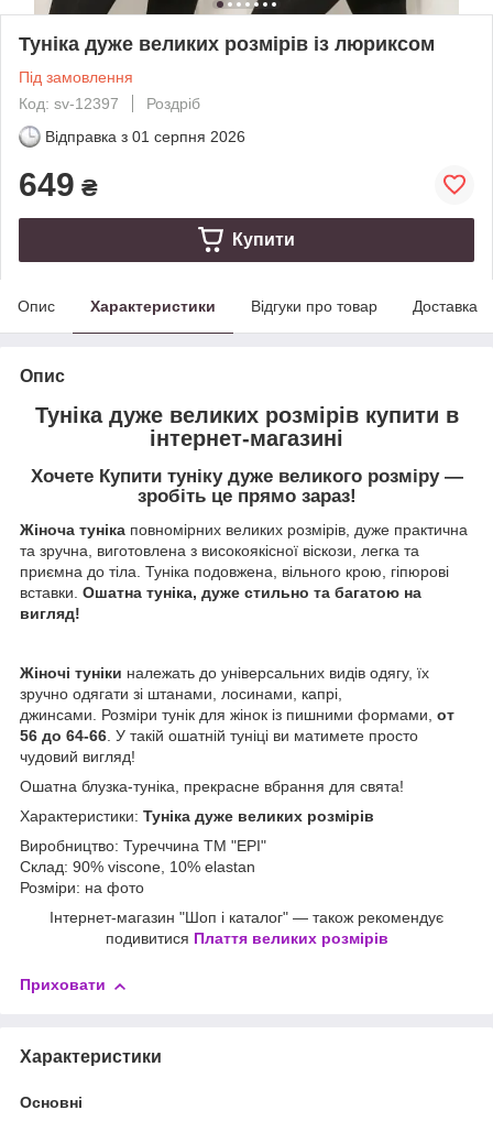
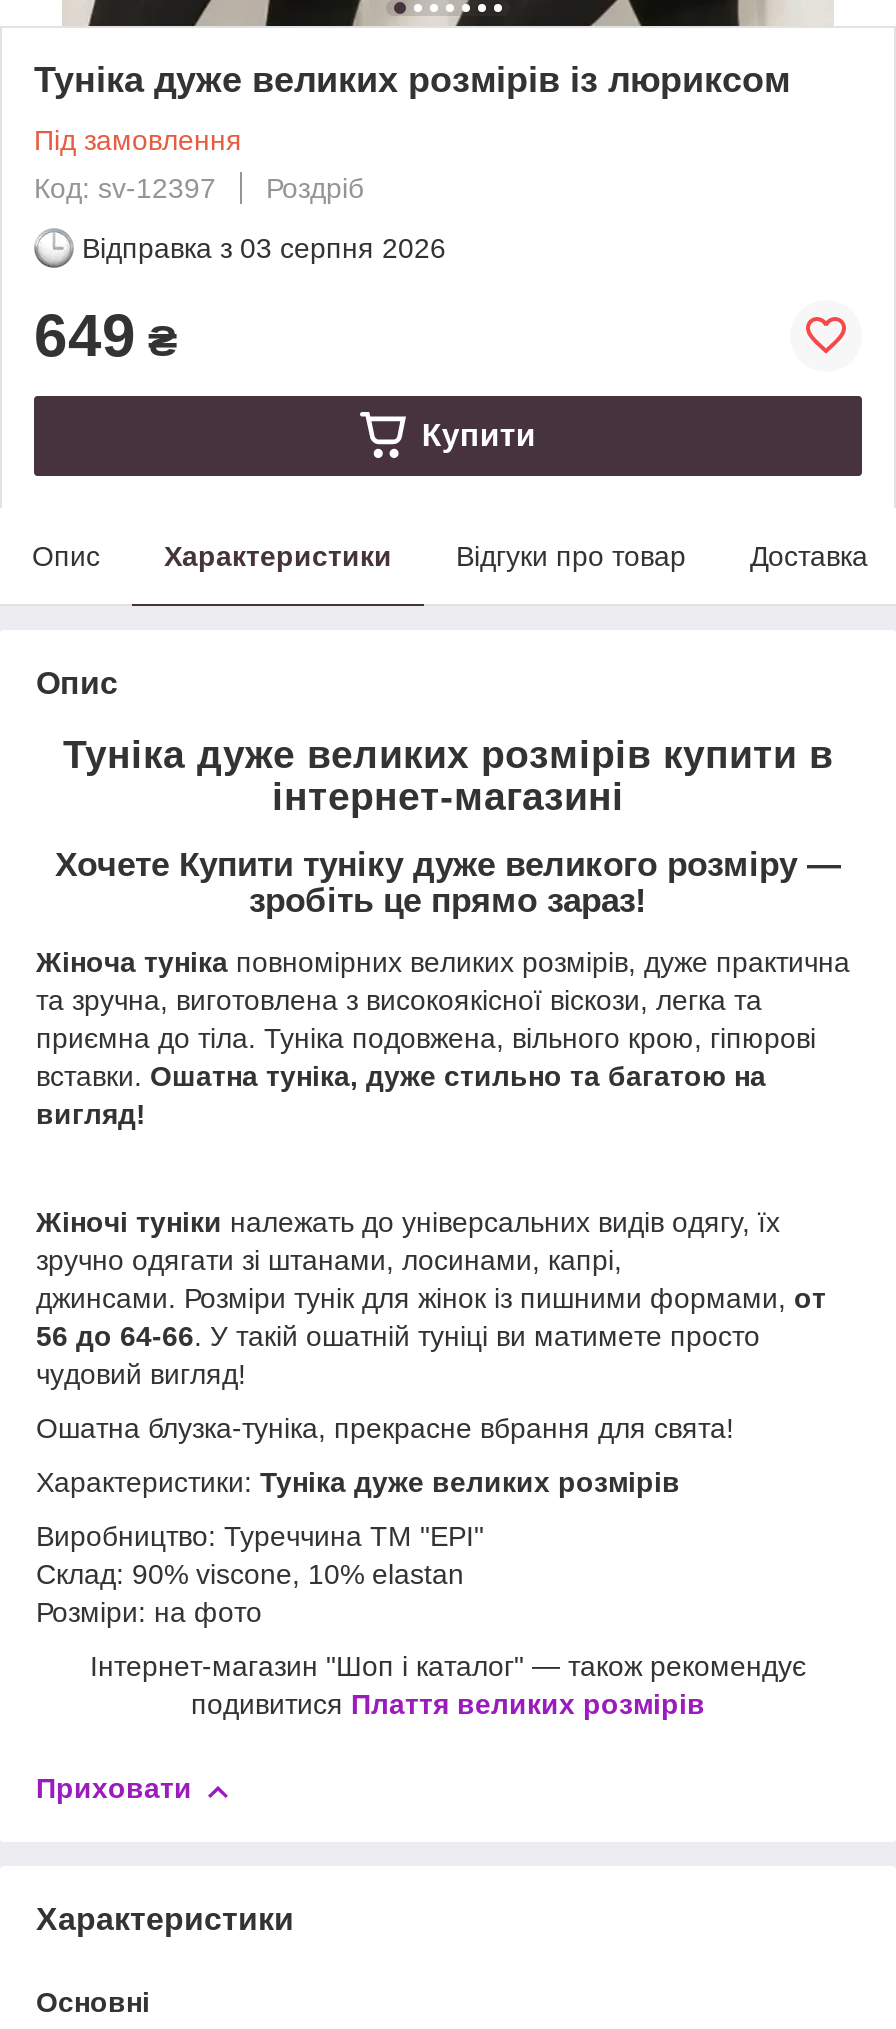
- Відправка з 01 серпня 2026
+ Відправка з 03 серпня 2026
